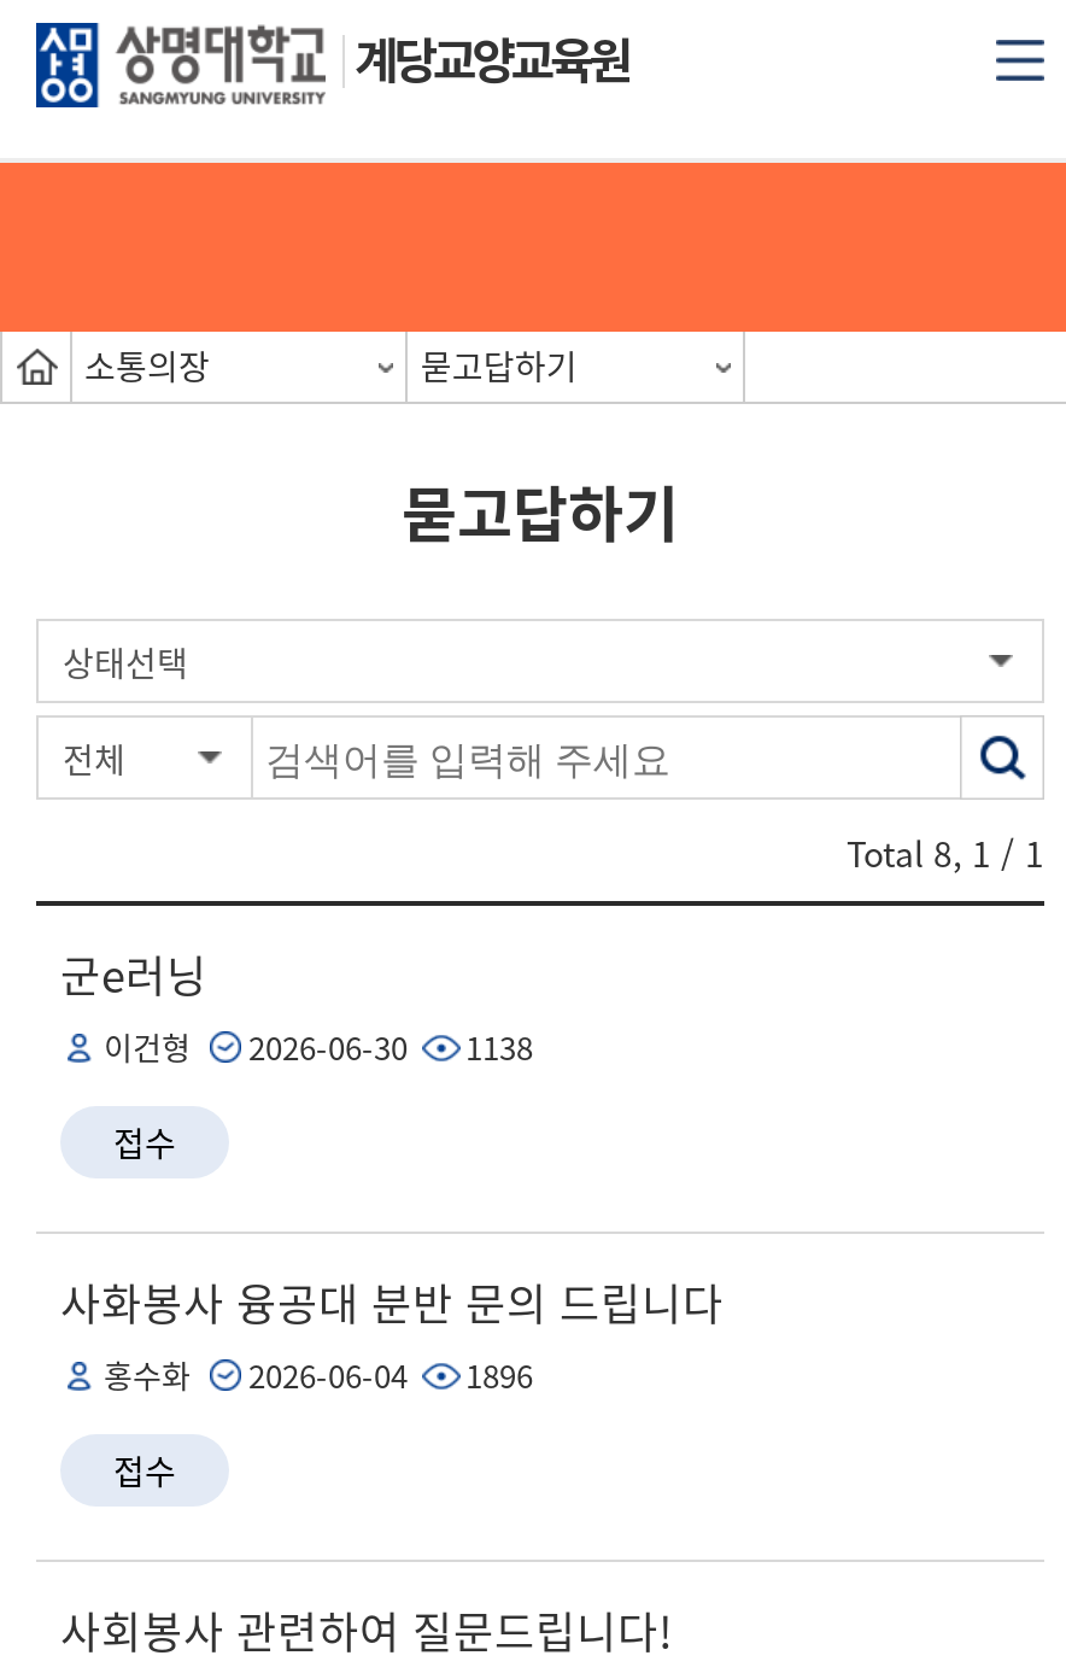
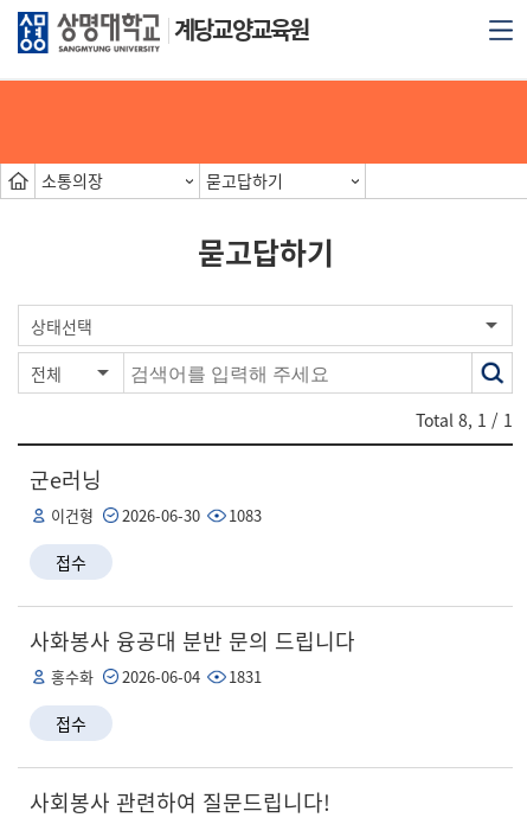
- 이건형 2026-06-30 1138
+ 이건형 2026-06-30 1083

- 홍수화 2026-06-04 1896
+ 홍수화 2026-06-04 1831
